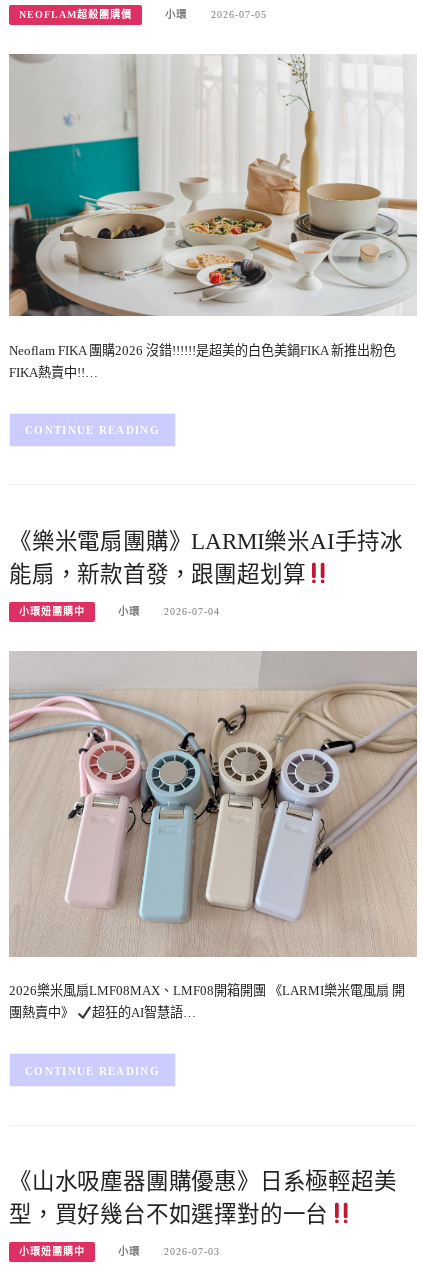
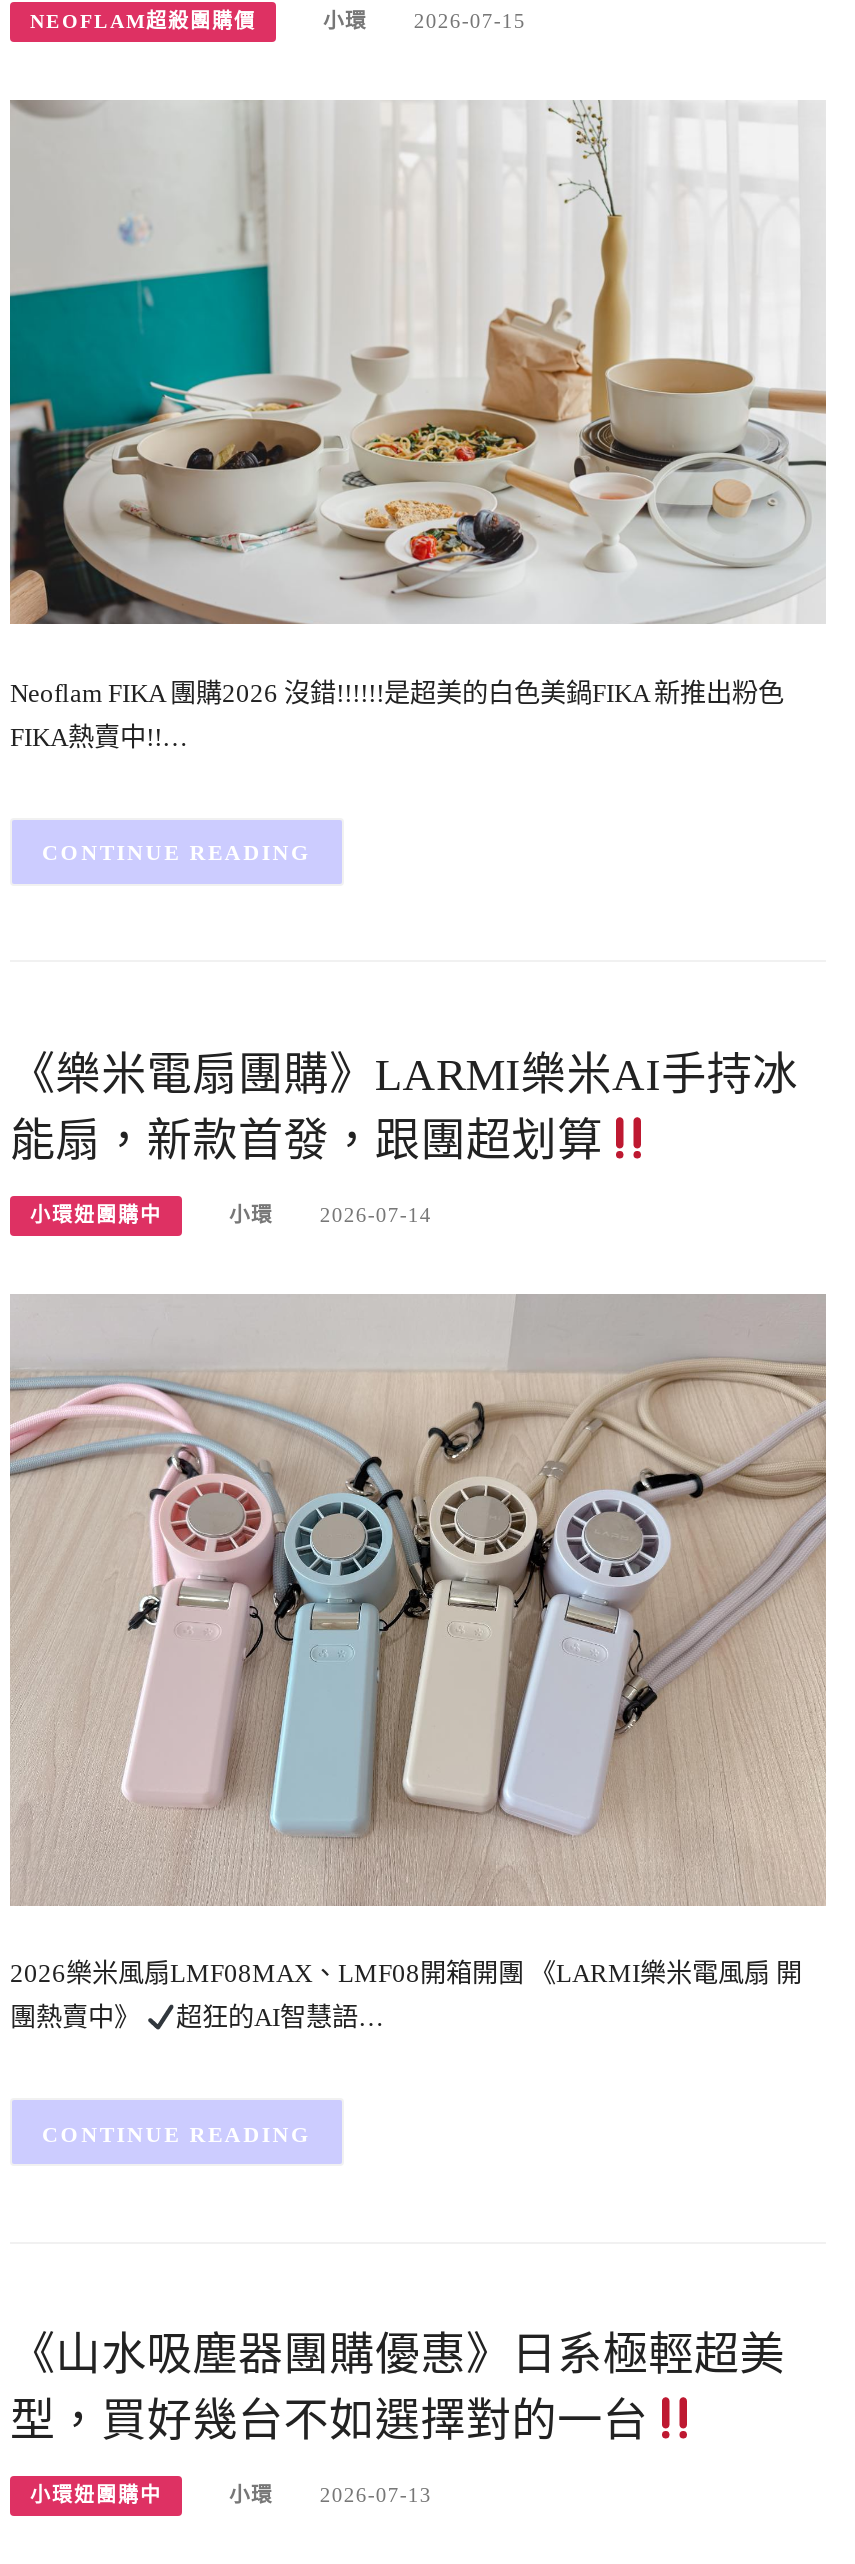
- 2026-07-05
+ 2026-07-15

- 2026-07-04
+ 2026-07-14

- 2026-07-03
+ 2026-07-13
